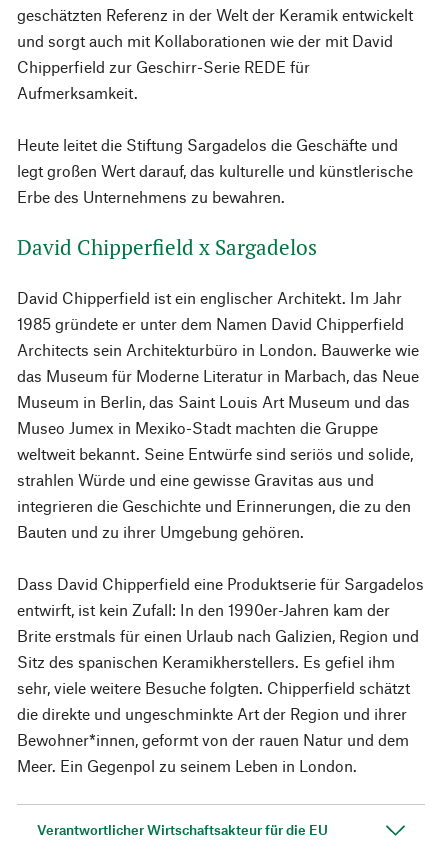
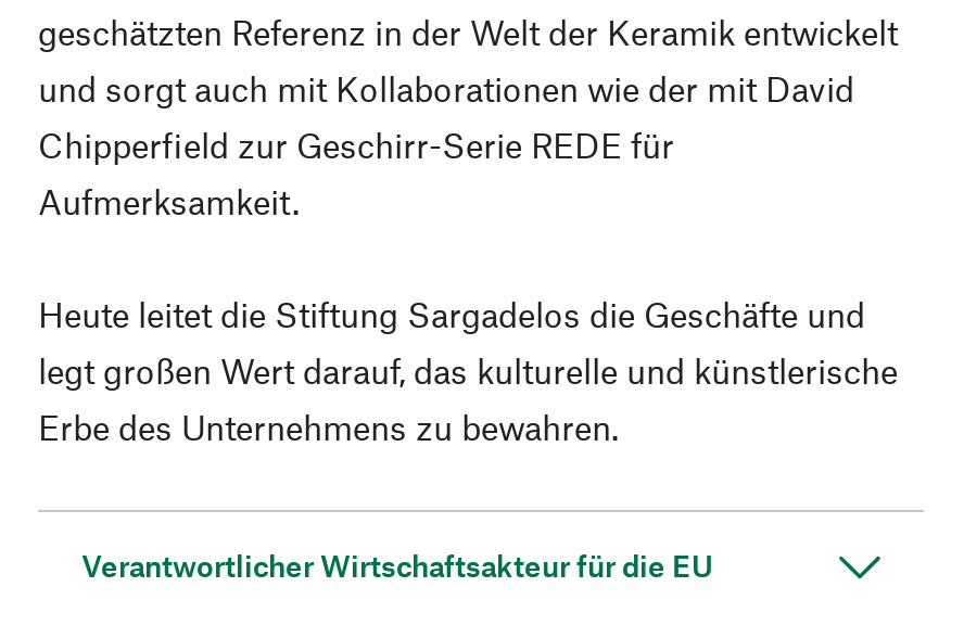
- David Chipperfield x Sargadelos
- David Chipperfield ist ein englischer Architekt. Im Jahr
- 1985 gründete er unter dem Namen David Chipperfield
- Architects sein Architekturbüro in London. Bauwerke wie
- das Museum für Moderne Literatur in Marbach, das Neue
- Museum in Berlin, das Saint Louis Art Museum und das
- Museo Jumex in Mexiko-Stadt machten die Gruppe
- weltweit bekannt. Seine Entwürfe sind seriös und solide,
- strahlen Würde und eine gewisse Gravitas aus und
- integrieren die Geschichte und Erinnerungen, die zu den
- Bauten und zu ihrer Umgebung gehören.
- Dass David Chipperfield eine Produktserie für Sargadelos
- entwirft, ist kein Zufall: In den 1990er-Jahren kam der
- Brite erstmals für einen Urlaub nach Galizien, Region und
- Sitz des spanischen Keramikherstellers. Es gefiel ihm
- sehr, viele weitere Besuche folgten. Chipperfield schätzt
- die direkte und ungeschminkte Art der Region und ihrer
- Bewohner*innen, geformt von der rauen Natur und dem
- Meer. Ein Gegenpol zu seinem Leben in London.
